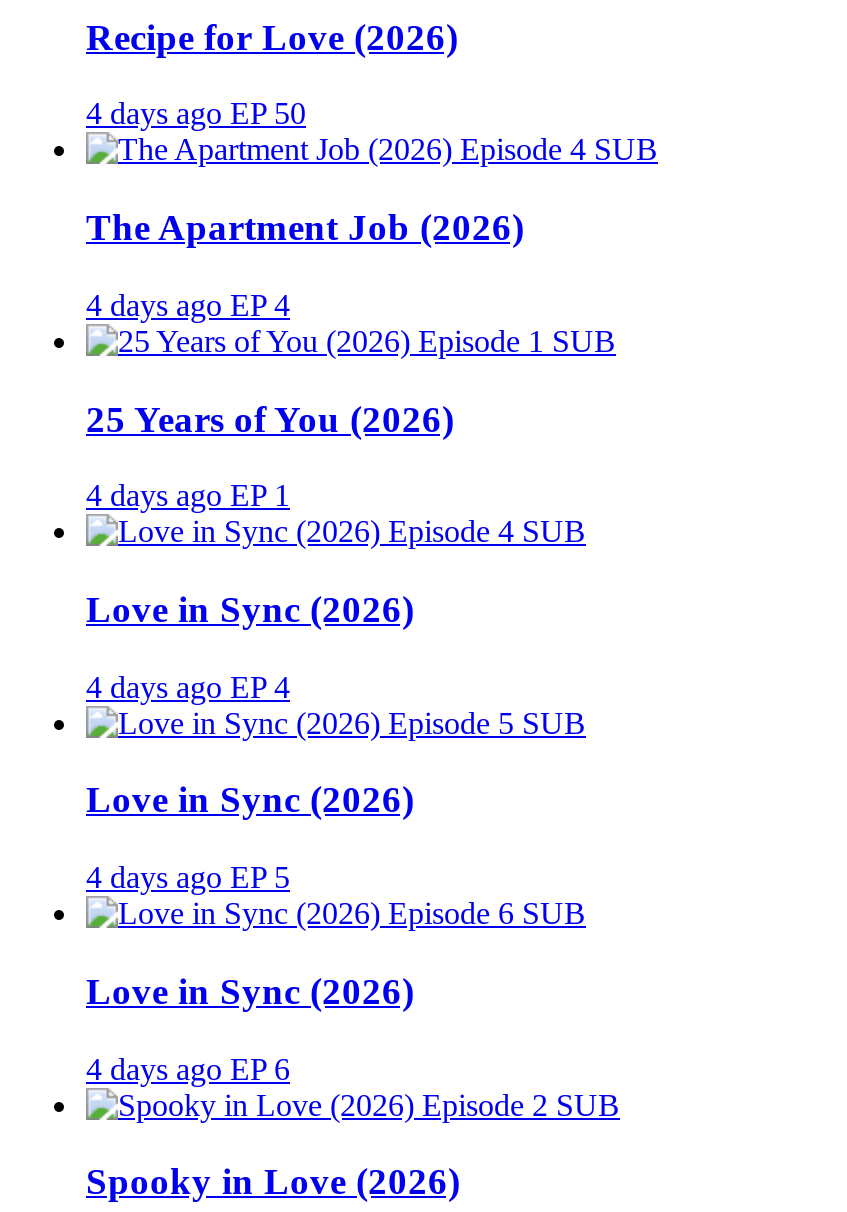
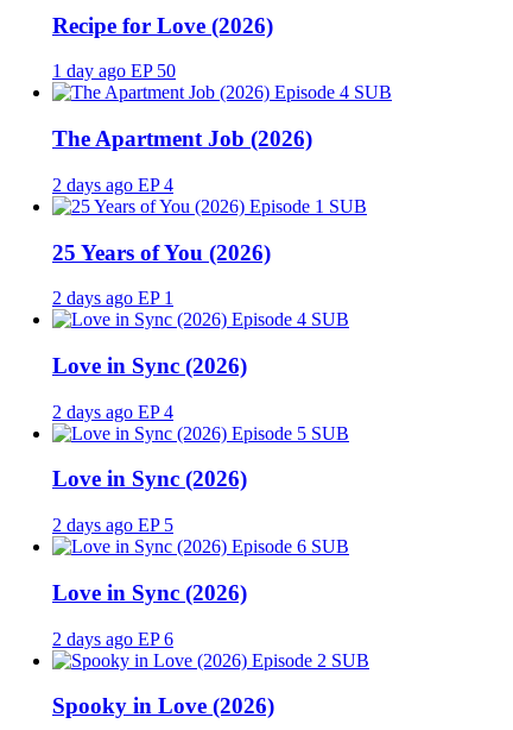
- 4 days ago EP 50
+ 1 day ago EP 50

- 4 days ago EP 4
+ 2 days ago EP 4

- 4 days ago EP 1
+ 2 days ago EP 1

- 4 days ago EP 4
+ 2 days ago EP 4

- 4 days ago EP 5
+ 2 days ago EP 5

- 4 days ago EP 6
+ 2 days ago EP 6
